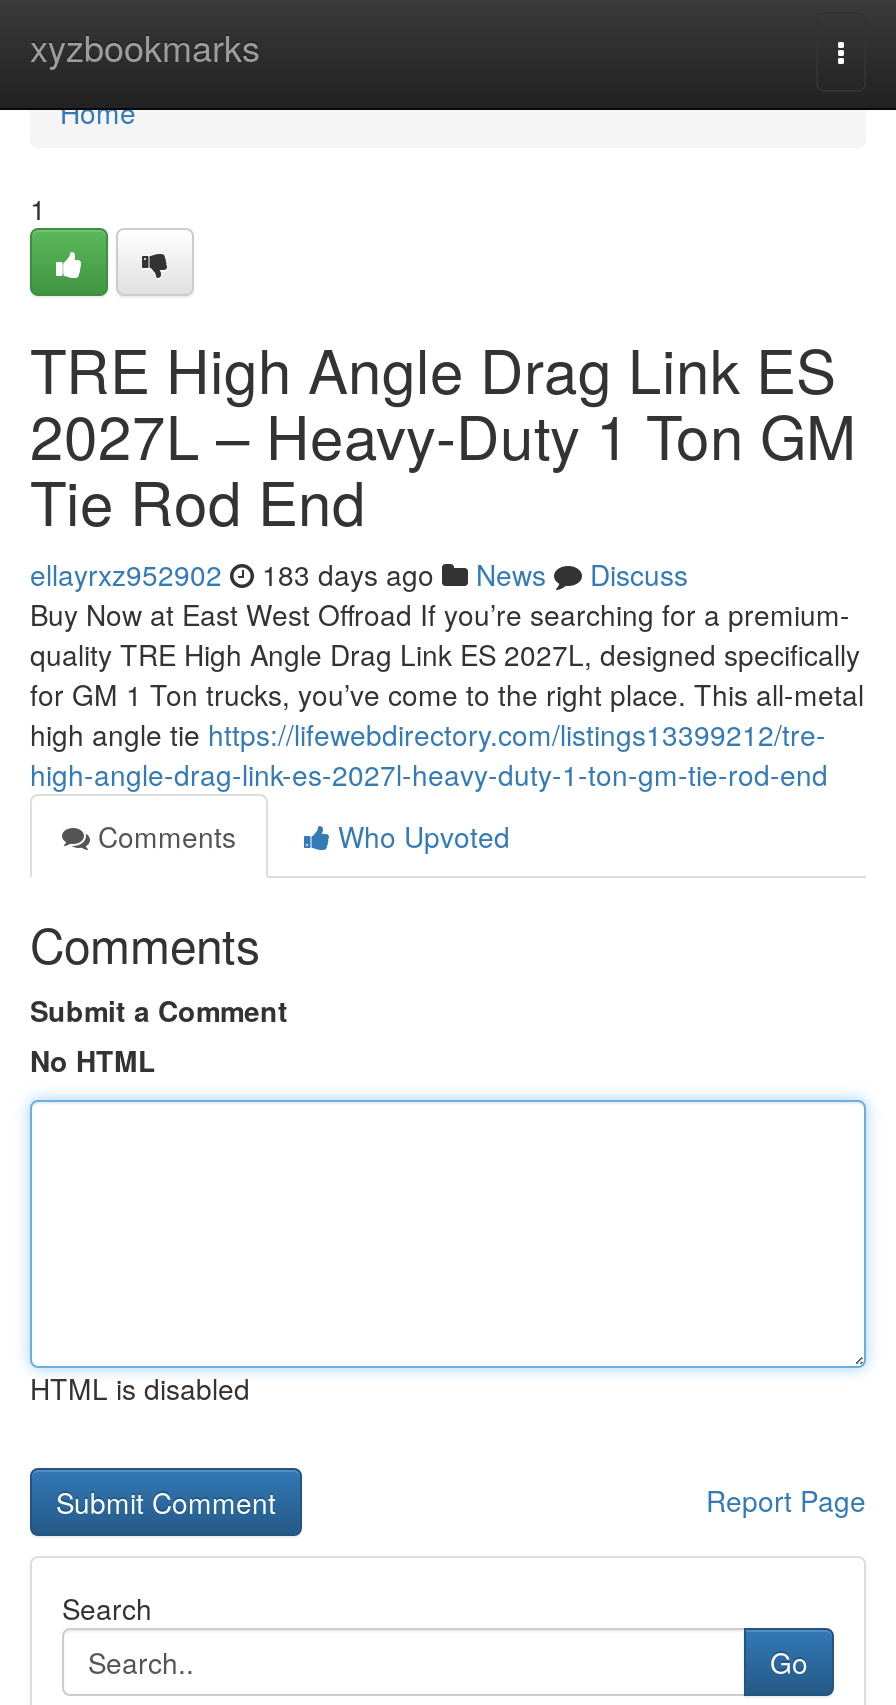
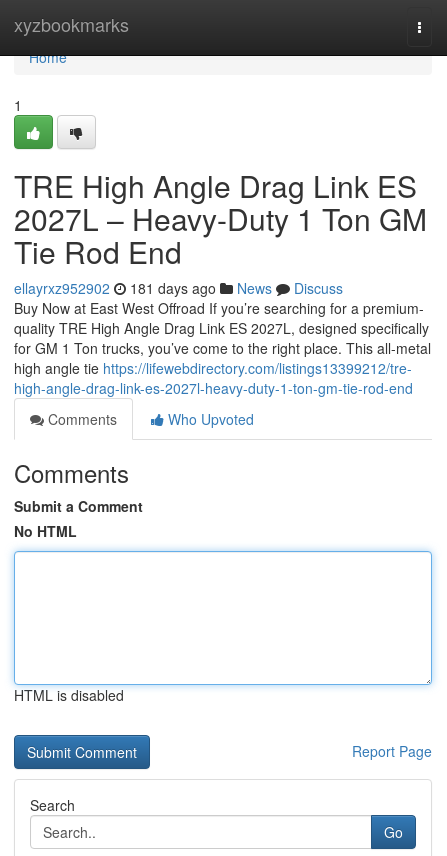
- ellayrxz952902 183 days ago News Discuss
+ ellayrxz952902 181 days ago News Discuss
